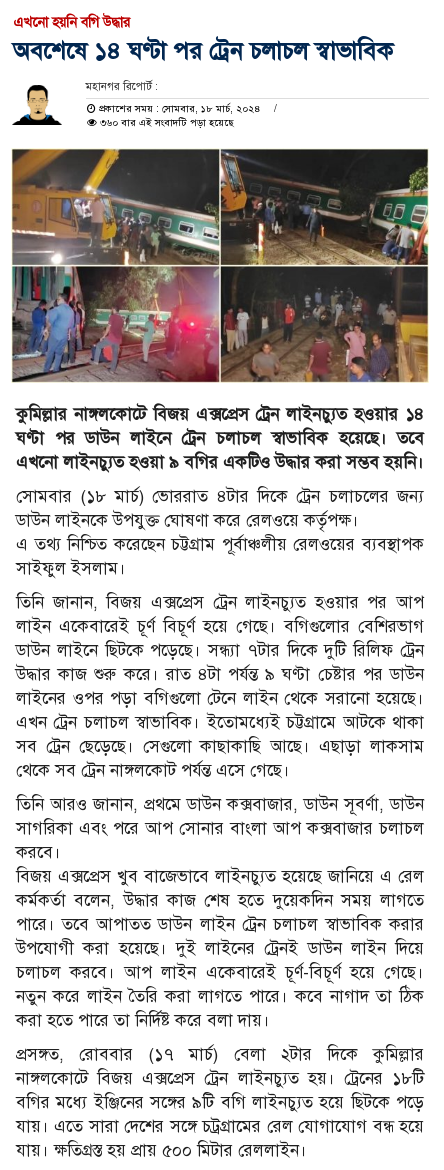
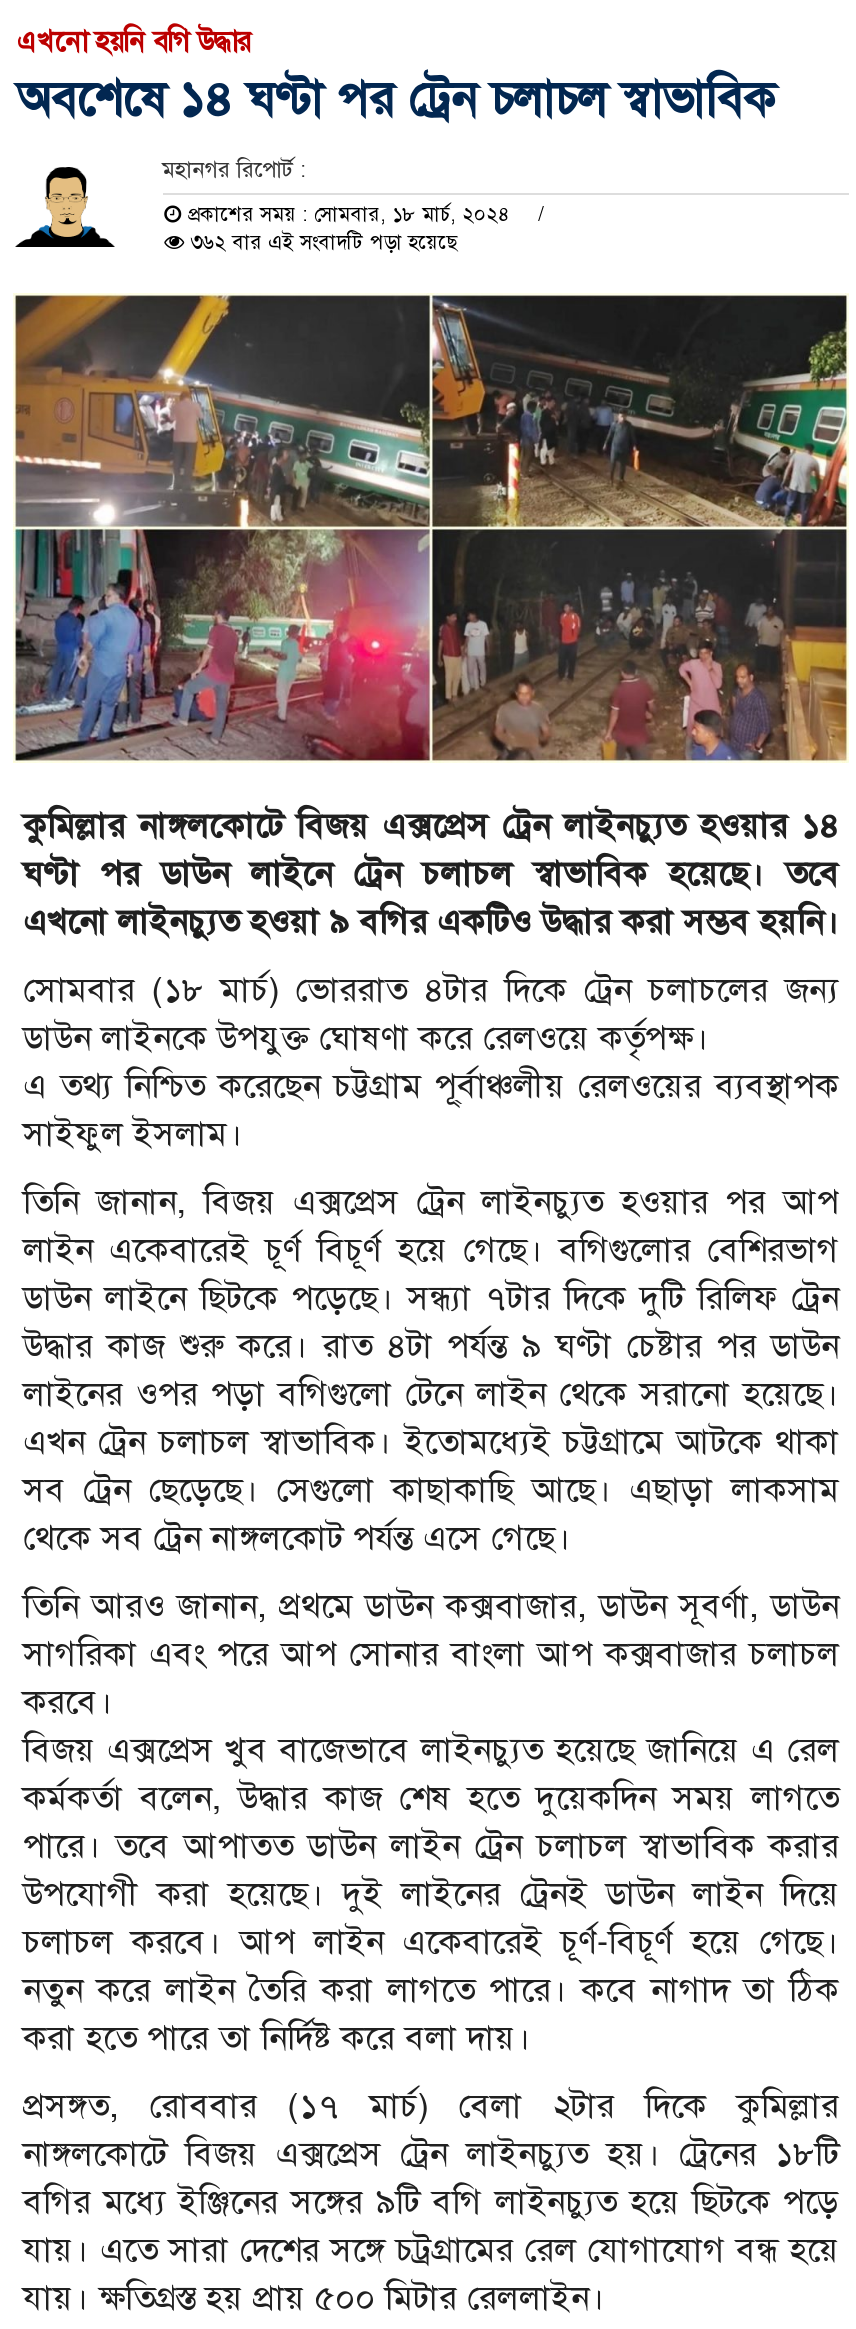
- ৩৬০ বার এই সংবাদটি পড়া হয়েছে
+ ৩৬২ বার এই সংবাদটি পড়া হয়েছে
